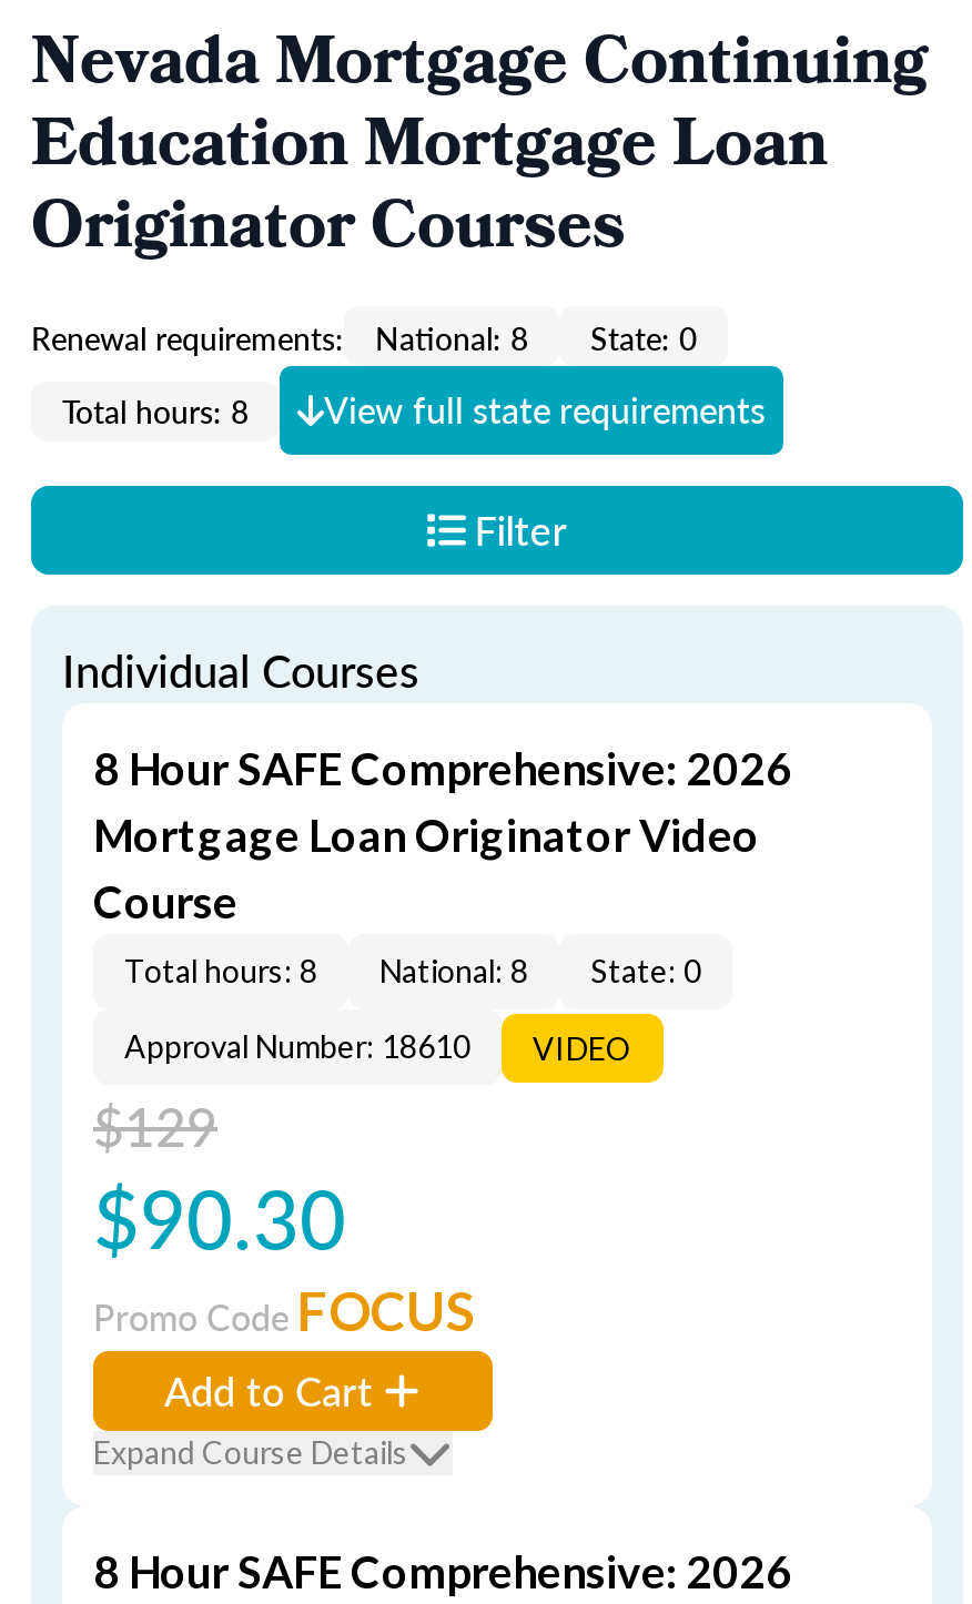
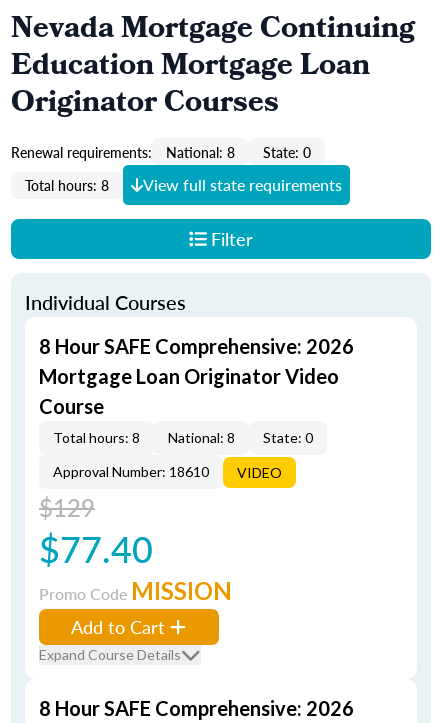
- $90.30
+ $77.40

- Promo Code FOCUS
+ Promo Code MISSION
